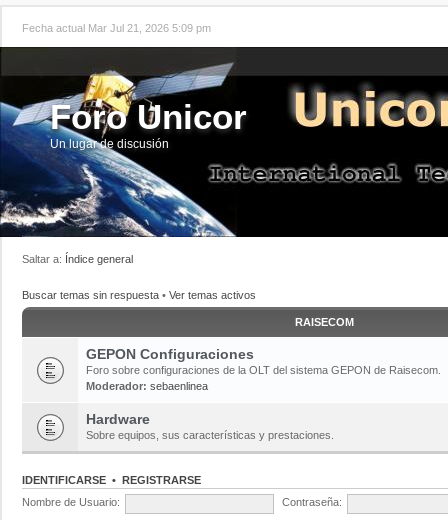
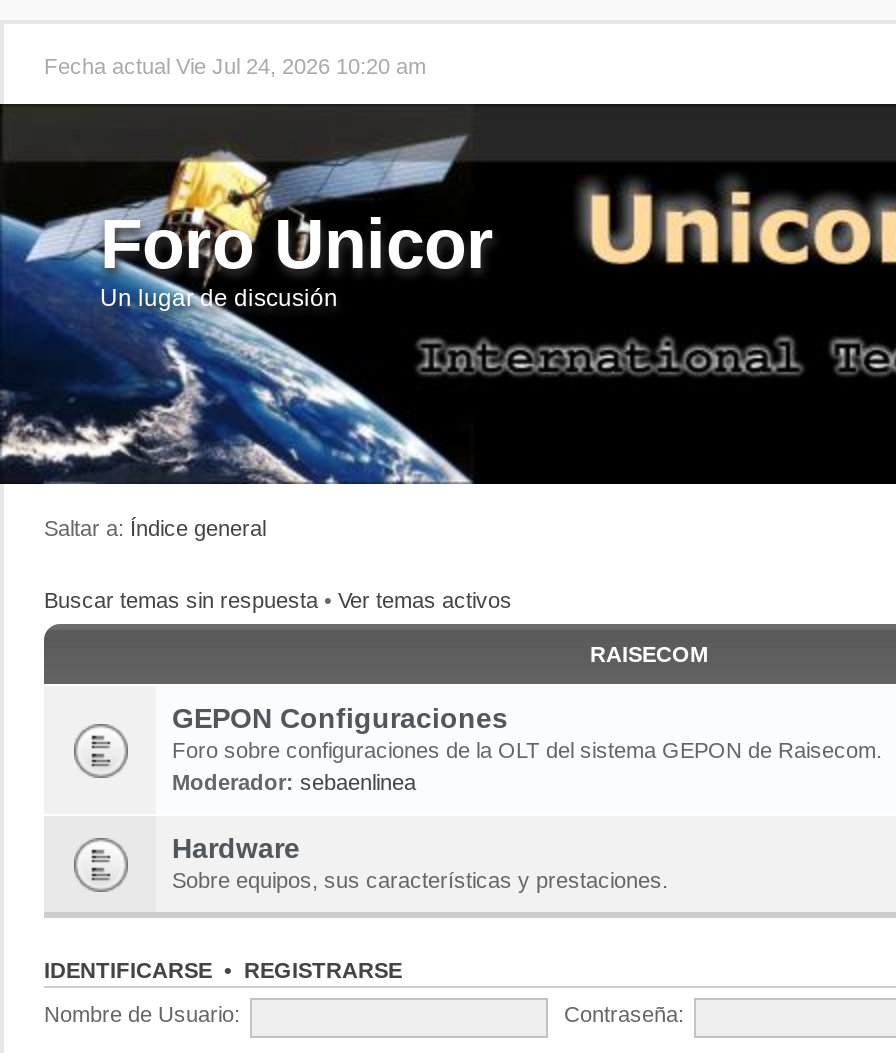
- Fecha actual Mar Jul 21, 2026 5:09 pm
+ Fecha actual Vie Jul 24, 2026 10:20 am
